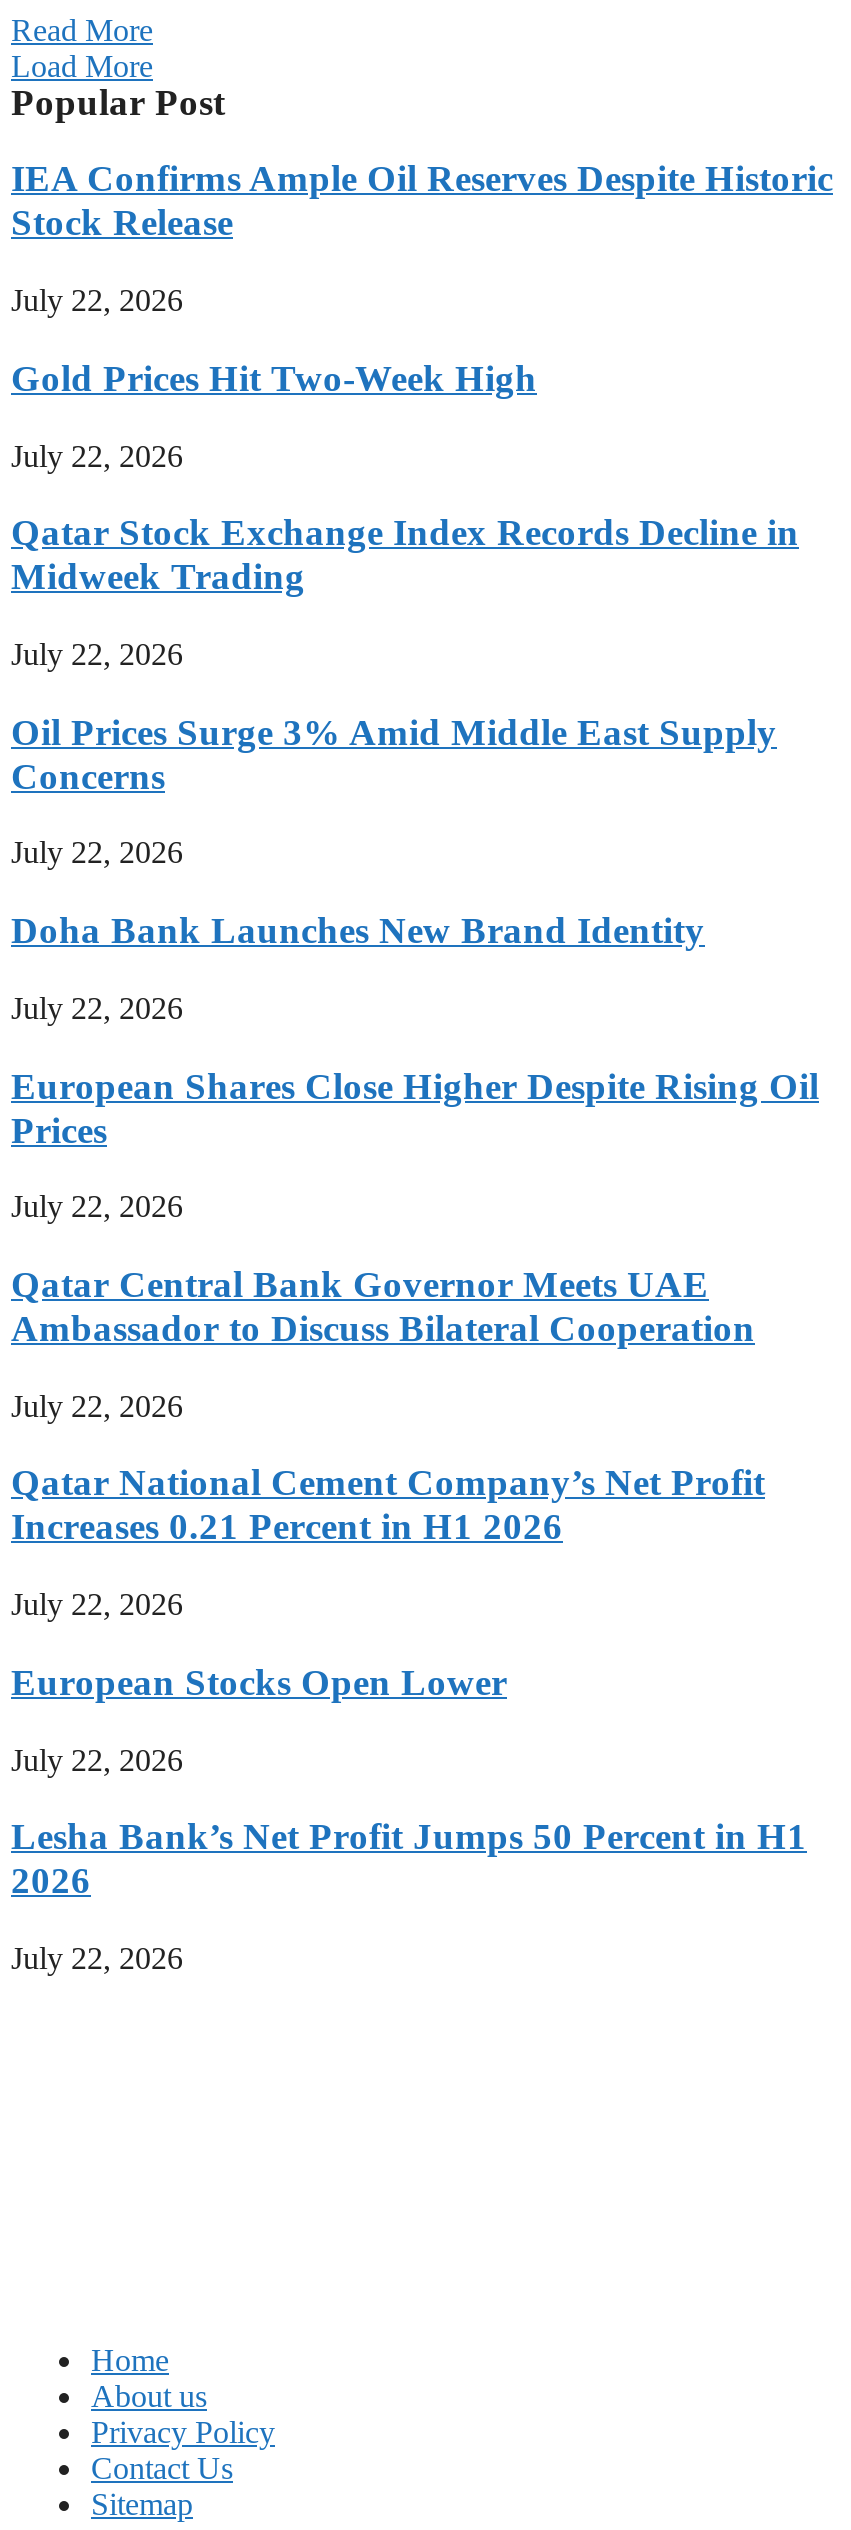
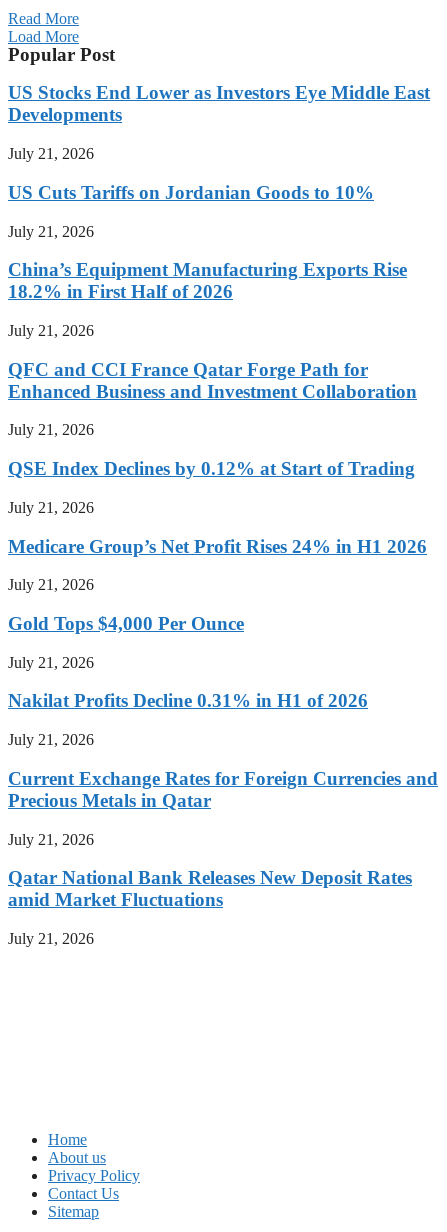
- IEA Confirms Ample Oil Reserves Despite Historic
- Stock Release
+ US Stocks End Lower as Investors Eye Middle East
+ Developments

- July 22, 2026
+ July 21, 2026

- Gold Prices Hit Two-Week High
+ US Cuts Tariffs on Jordanian Goods to 10%

- July 22, 2026
+ July 21, 2026

- Qatar Stock Exchange Index Records Decline in
- Midweek Trading
+ China’s Equipment Manufacturing Exports Rise
+ 18.2% in First Half of 2026

- July 22, 2026
+ July 21, 2026

- Oil Prices Surge 3% Amid Middle East Supply
- Concerns
+ QFC and CCI France Qatar Forge Path for
+ Enhanced Business and Investment Collaboration

- July 22, 2026
+ July 21, 2026

- Doha Bank Launches New Brand Identity
+ QSE Index Declines by 0.12% at Start of Trading

- July 22, 2026
+ July 21, 2026

- European Shares Close Higher Despite Rising Oil
- Prices
+ Medicare Group’s Net Profit Rises 24% in H1 2026

- July 22, 2026
+ July 21, 2026

- Qatar Central Bank Governor Meets UAE
- Ambassador to Discuss Bilateral Cooperation
+ Gold Tops $4,000 Per Ounce

- July 22, 2026
+ July 21, 2026

- Qatar National Cement Company’s Net Profit
- Increases 0.21 Percent in H1 2026
+ Nakilat Profits Decline 0.31% in H1 of 2026

- July 22, 2026
+ July 21, 2026

- European Stocks Open Lower
+ Current Exchange Rates for Foreign Currencies and
+ Precious Metals in Qatar

- July 22, 2026
+ July 21, 2026

- Lesha Bank’s Net Profit Jumps 50 Percent in H1
- 2026
+ Qatar National Bank Releases New Deposit Rates
+ amid Market Fluctuations

- July 22, 2026
+ July 21, 2026
